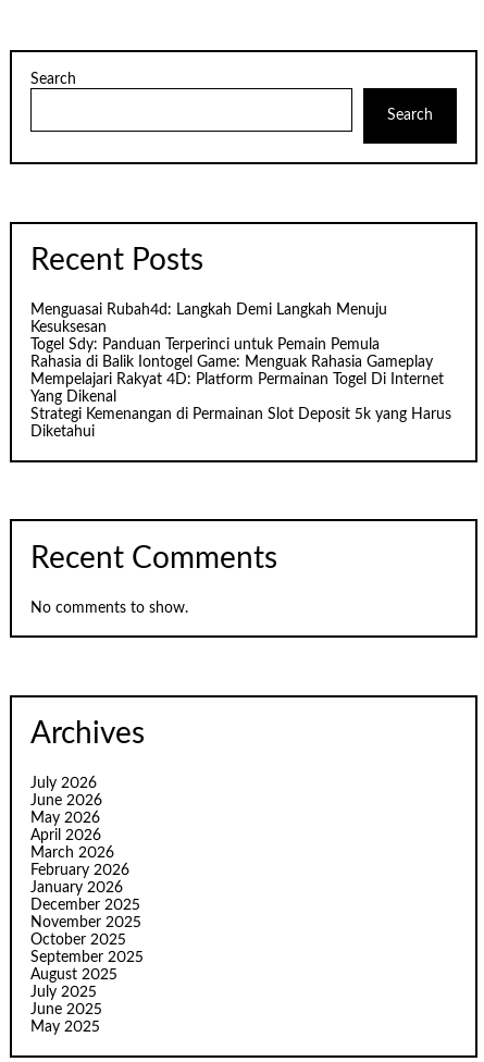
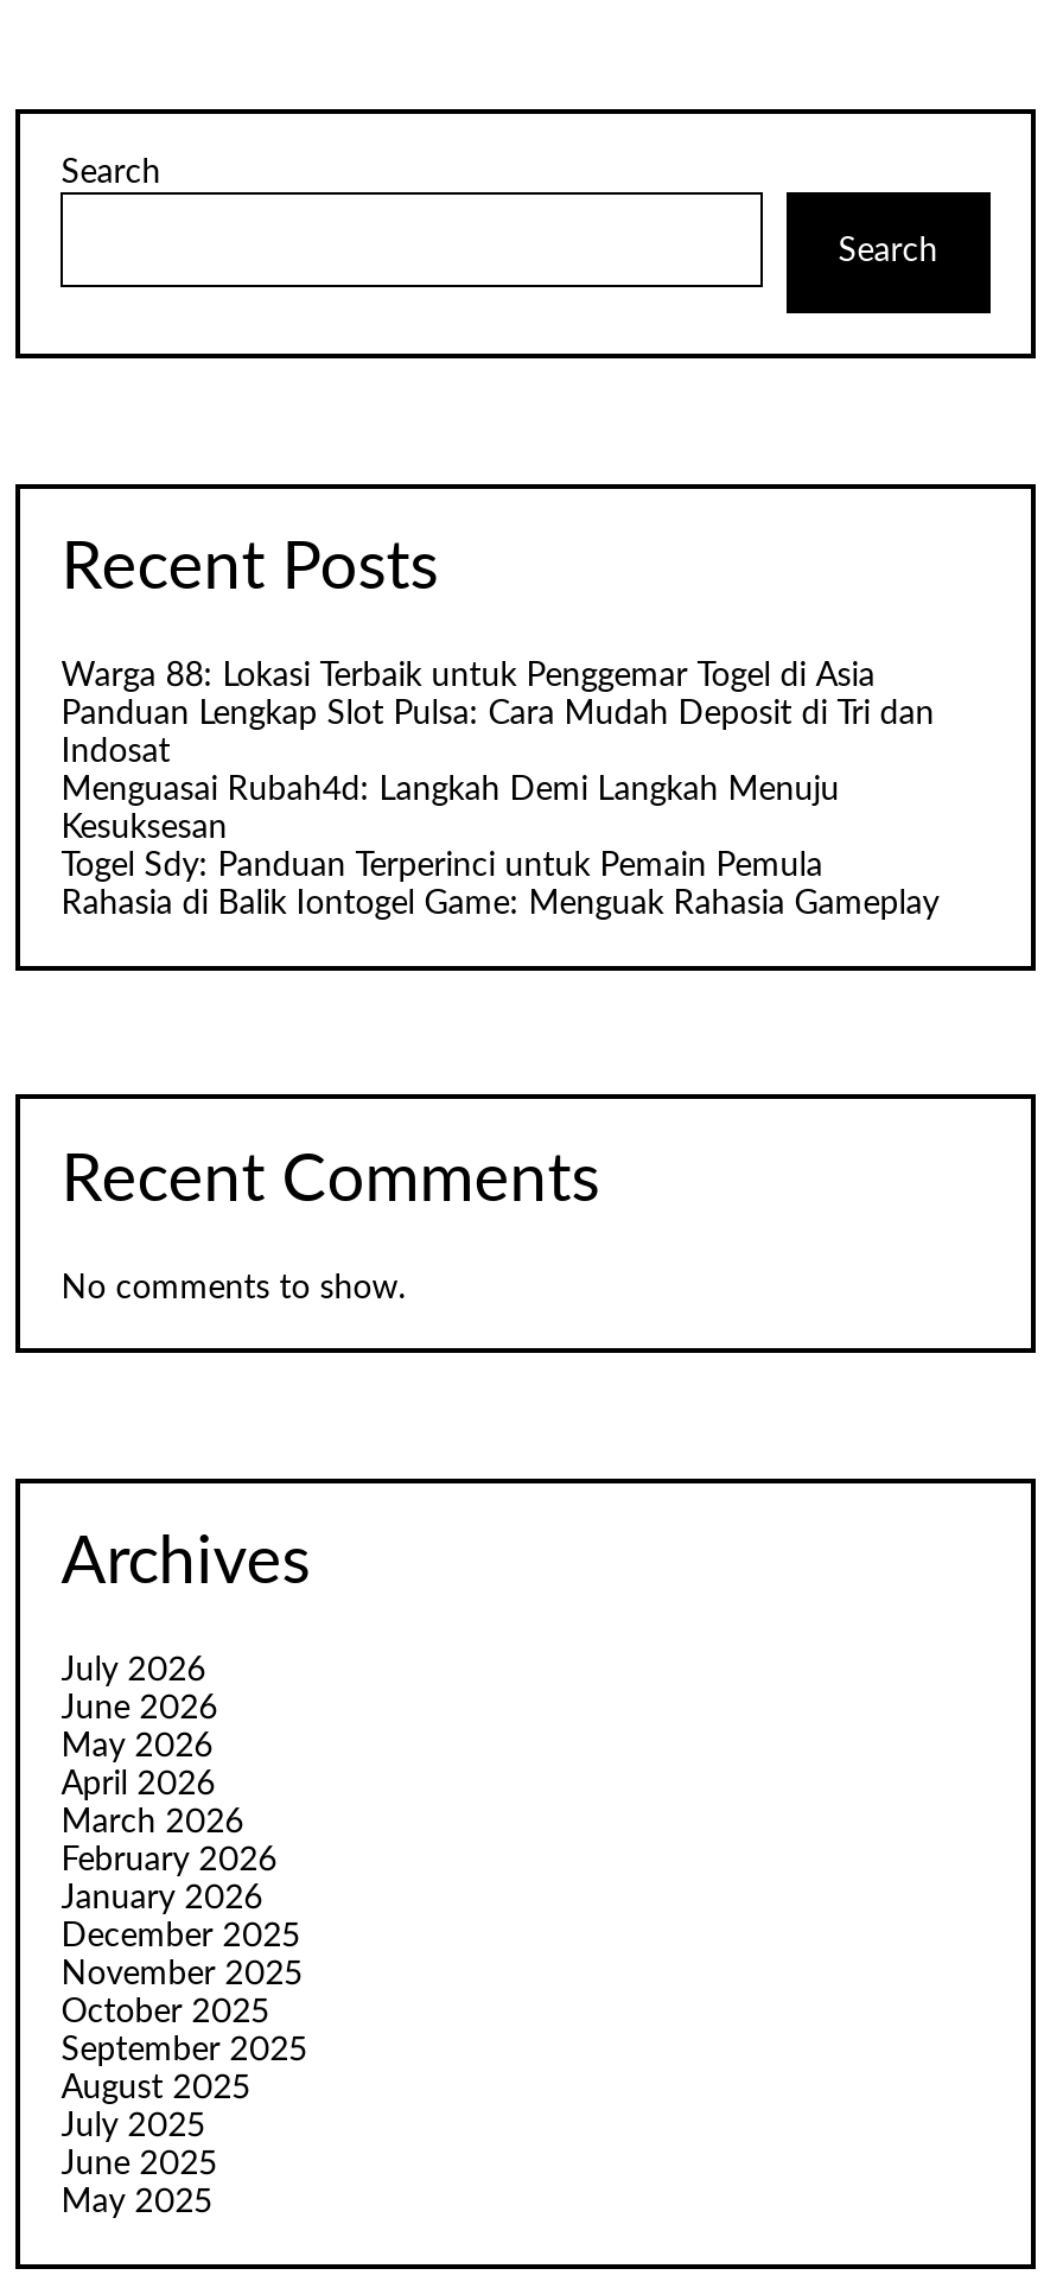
+ Warga 88: Lokasi Terbaik untuk Penggemar Togel di Asia
+ Panduan Lengkap Slot Pulsa: Cara Mudah Deposit di Tri dan
+ Indosat

moved down: Menguasai Rubah4d: Langkah Demi Langkah Menuju | Kesuksesan | Togel Sdy: Panduan Terperinci untuk Pemain Pemula | Rahasia di Balik Iontogel Game: Menguak Rahasia Gameplay

- Mempelajari Rakyat 4D: Platform Permainan Togel Di Internet
- Yang Dikenal
- Strategi Kemenangan di Permainan Slot Deposit 5k yang Harus
- Diketahui
